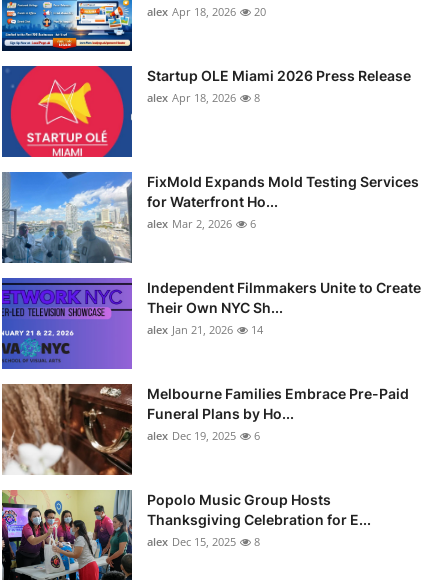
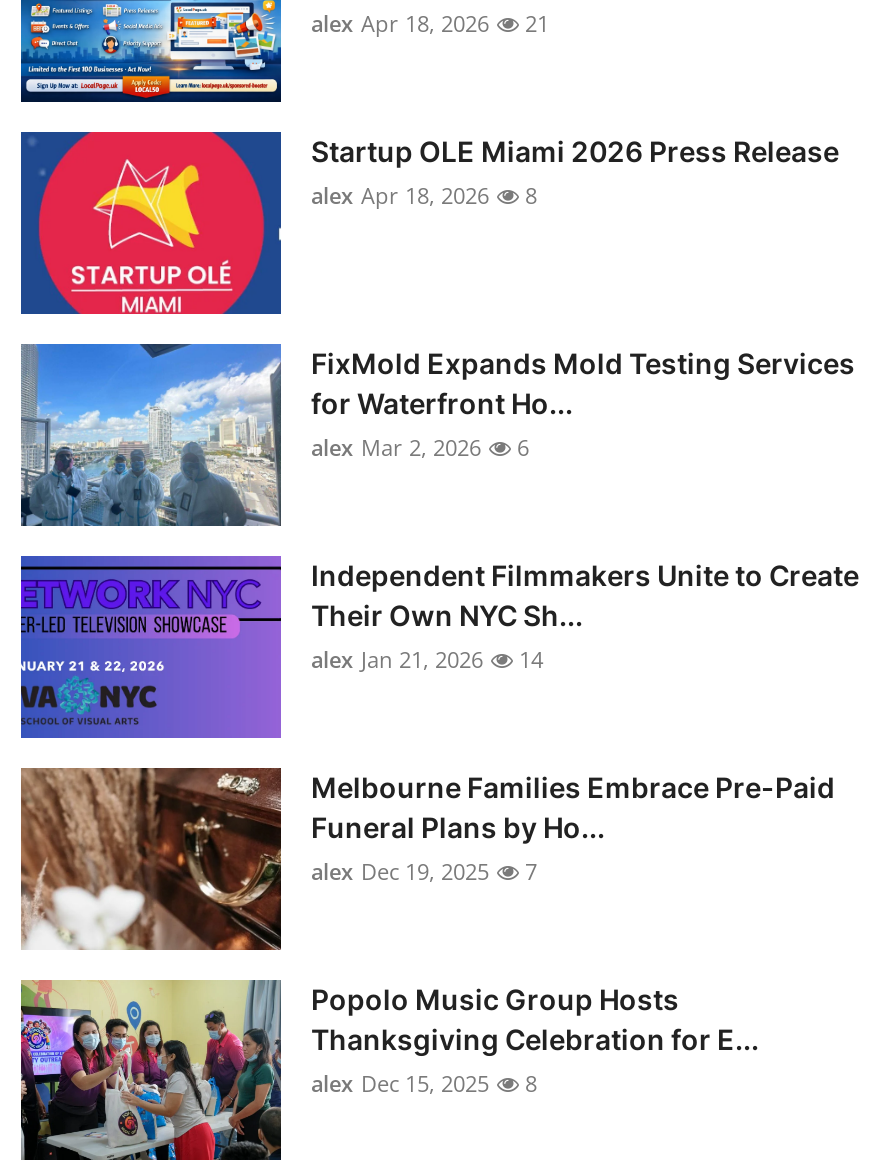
- alex Apr 18, 2026 20
+ alex Apr 18, 2026 21

- alex Dec 19, 2025 6
+ alex Dec 19, 2025 7
